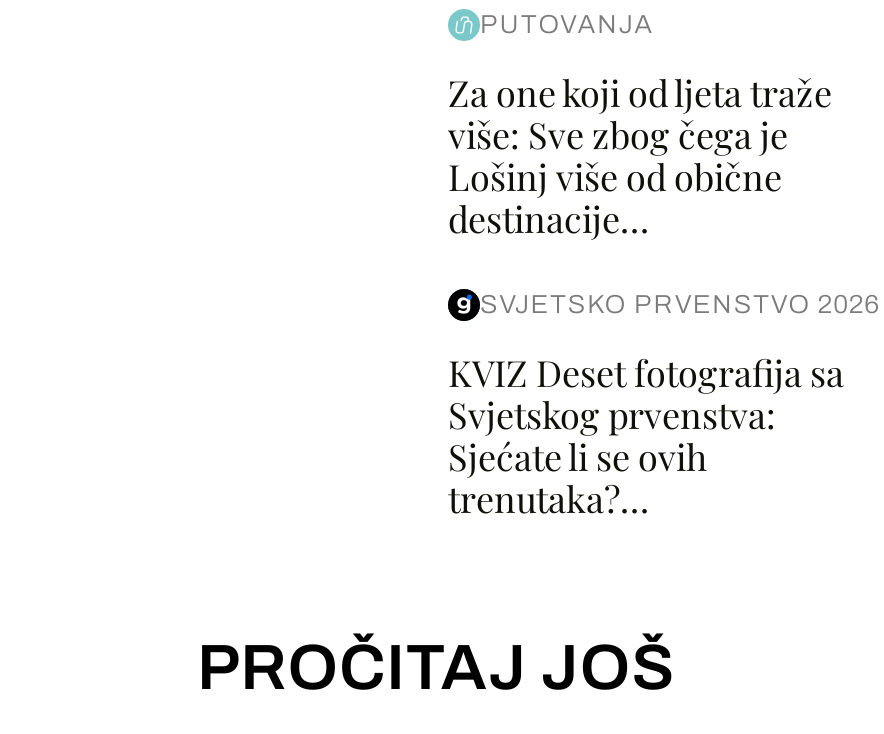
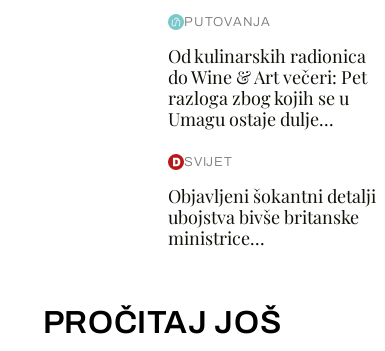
- Za one koji od ljeta traže
- više: Sve zbog čega je
- Lošinj više od obične
- destinacije...
+ Od kulinarskih radionica
+ do Wine & Art večeri: Pet
+ razloga zbog kojih se u
+ Umagu ostaje dulje...

- SVJETSKO PRVENSTVO 2026
+ SVIJET

- KVIZ Deset fotografija sa
- Svjetskog prvenstva:
- Sjećate li se ovih
- trenutaka?...
+ Objavljeni šokantni detalji
+ ubojstva bivše britanske
+ ministrice...
